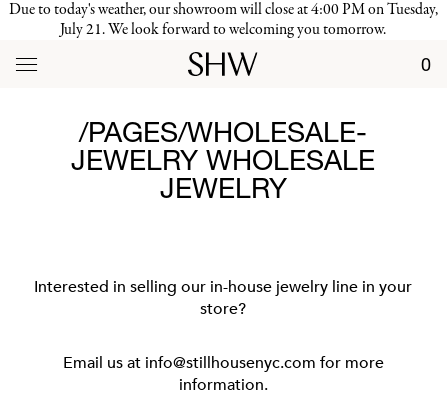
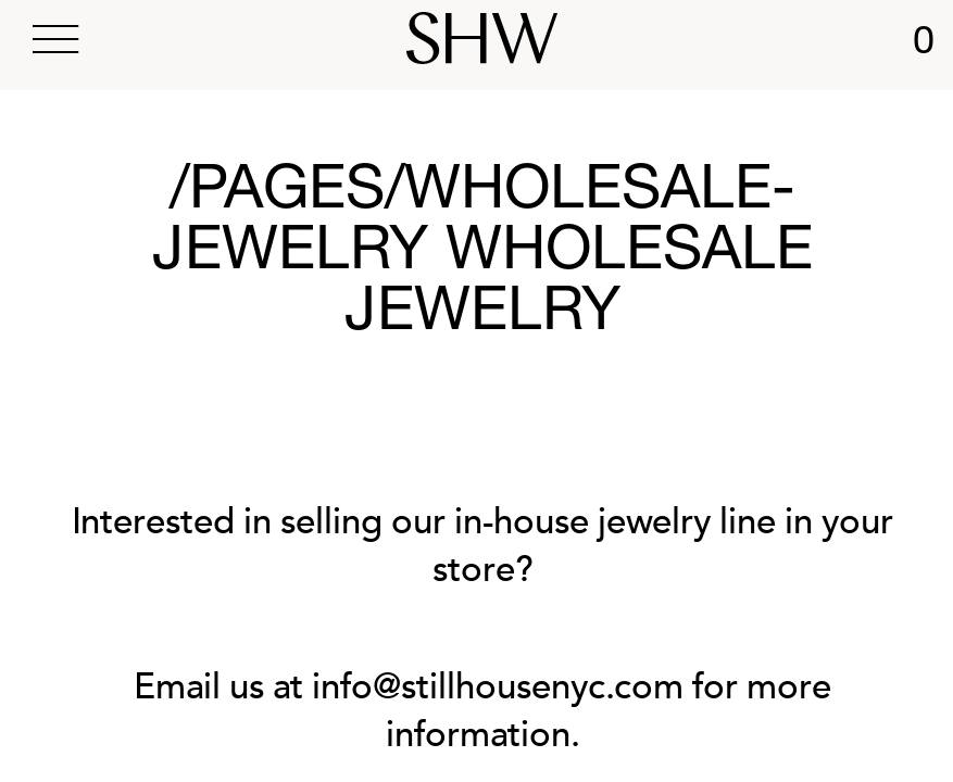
- Due to today's weather, our showroom will close at 4:00 PM on Tuesday,
- July 21. We look forward to welcoming you tomorrow.
